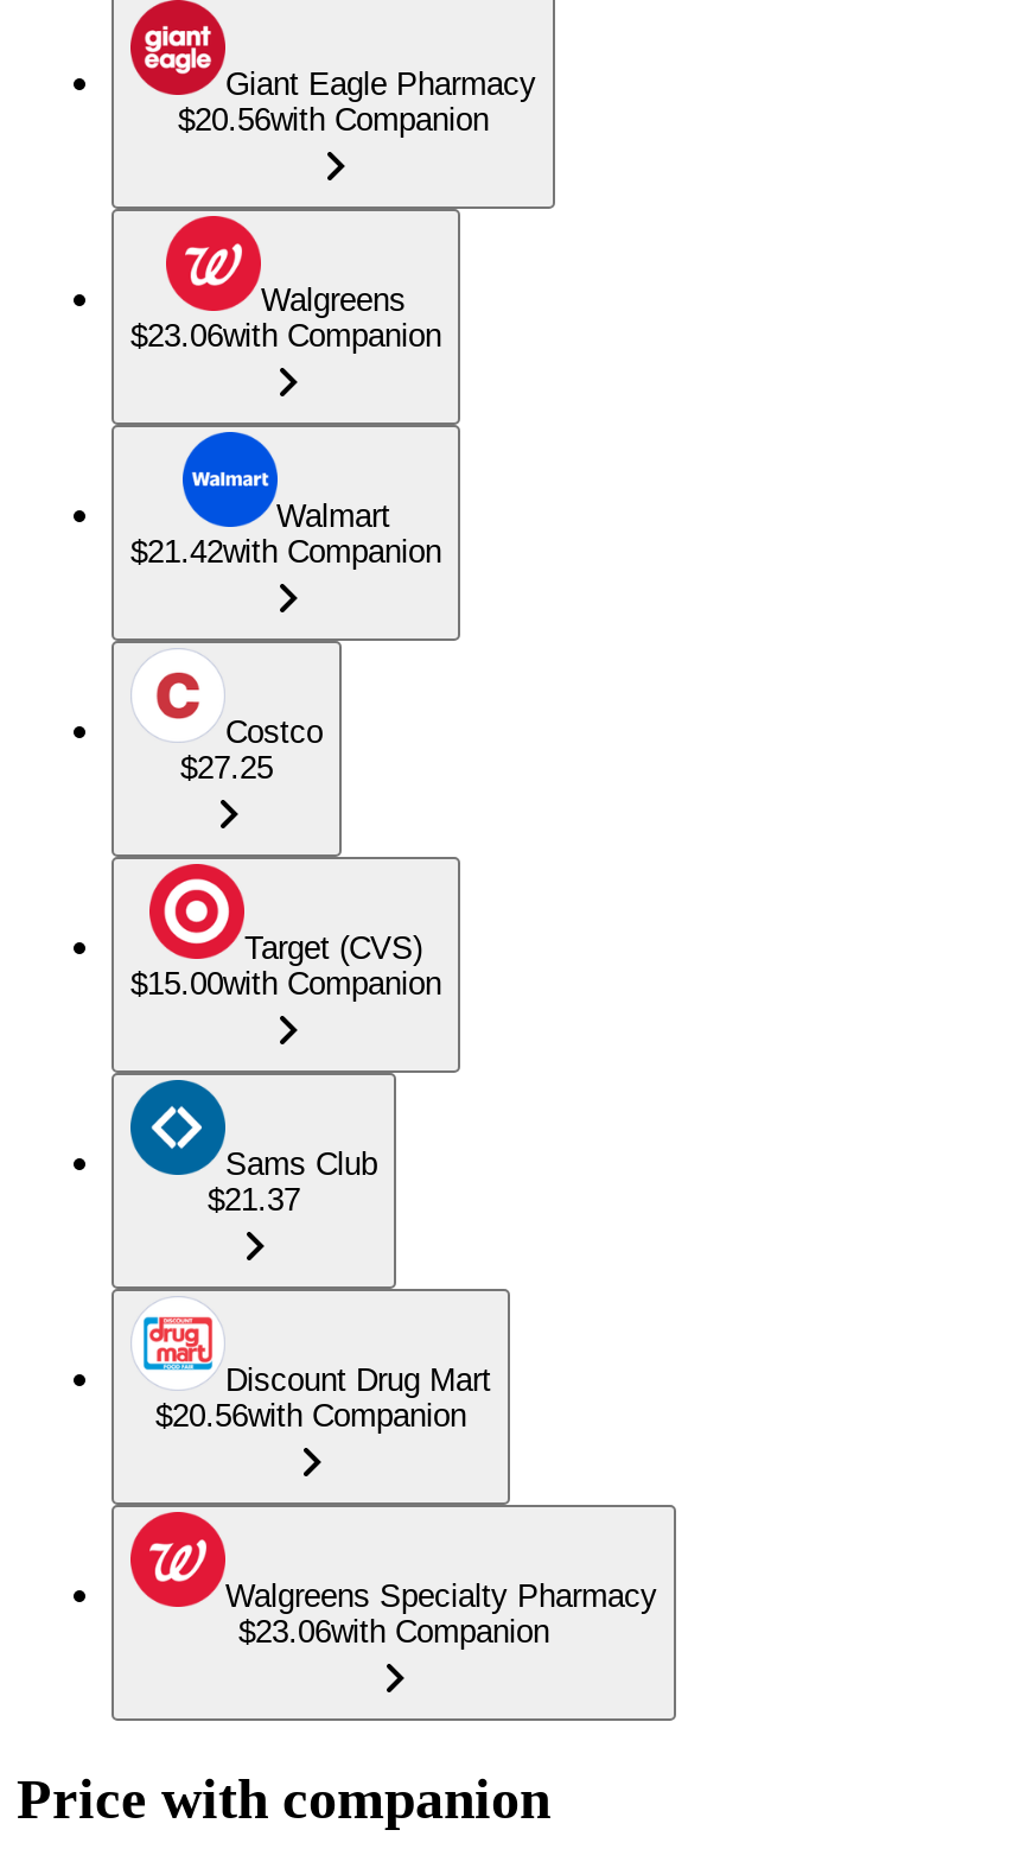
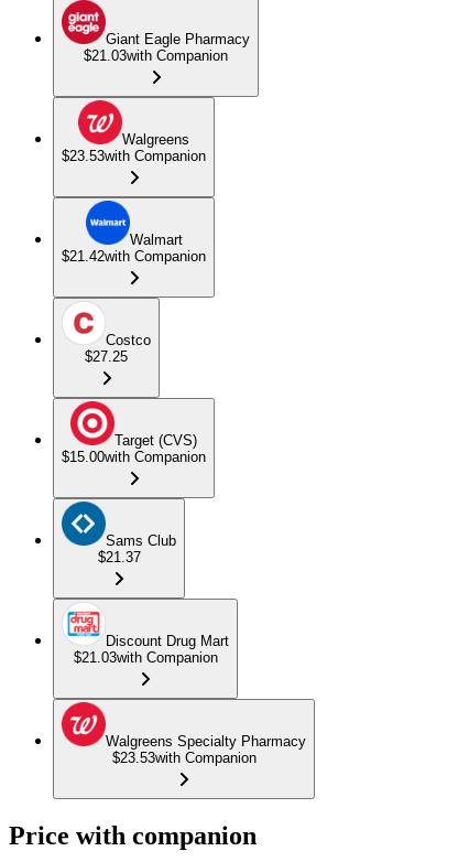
- $20.56with Companion
+ $21.03with Companion

- $23.06with Companion
+ $23.53with Companion

- $20.56with Companion
+ $21.03with Companion

- $23.06with Companion
+ $23.53with Companion
